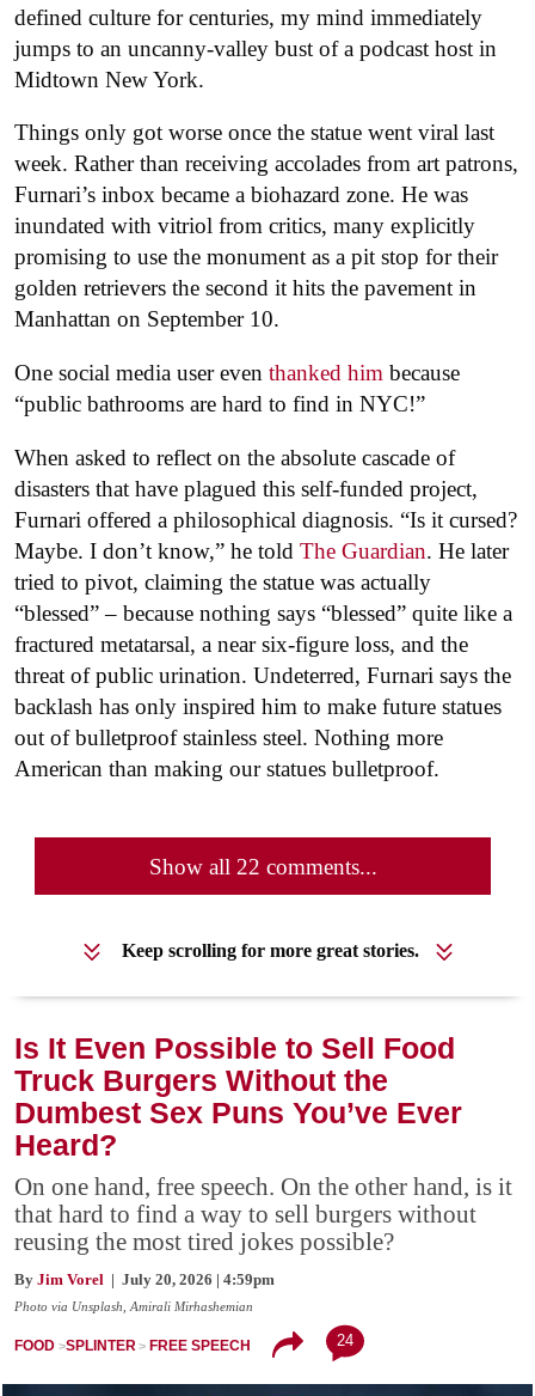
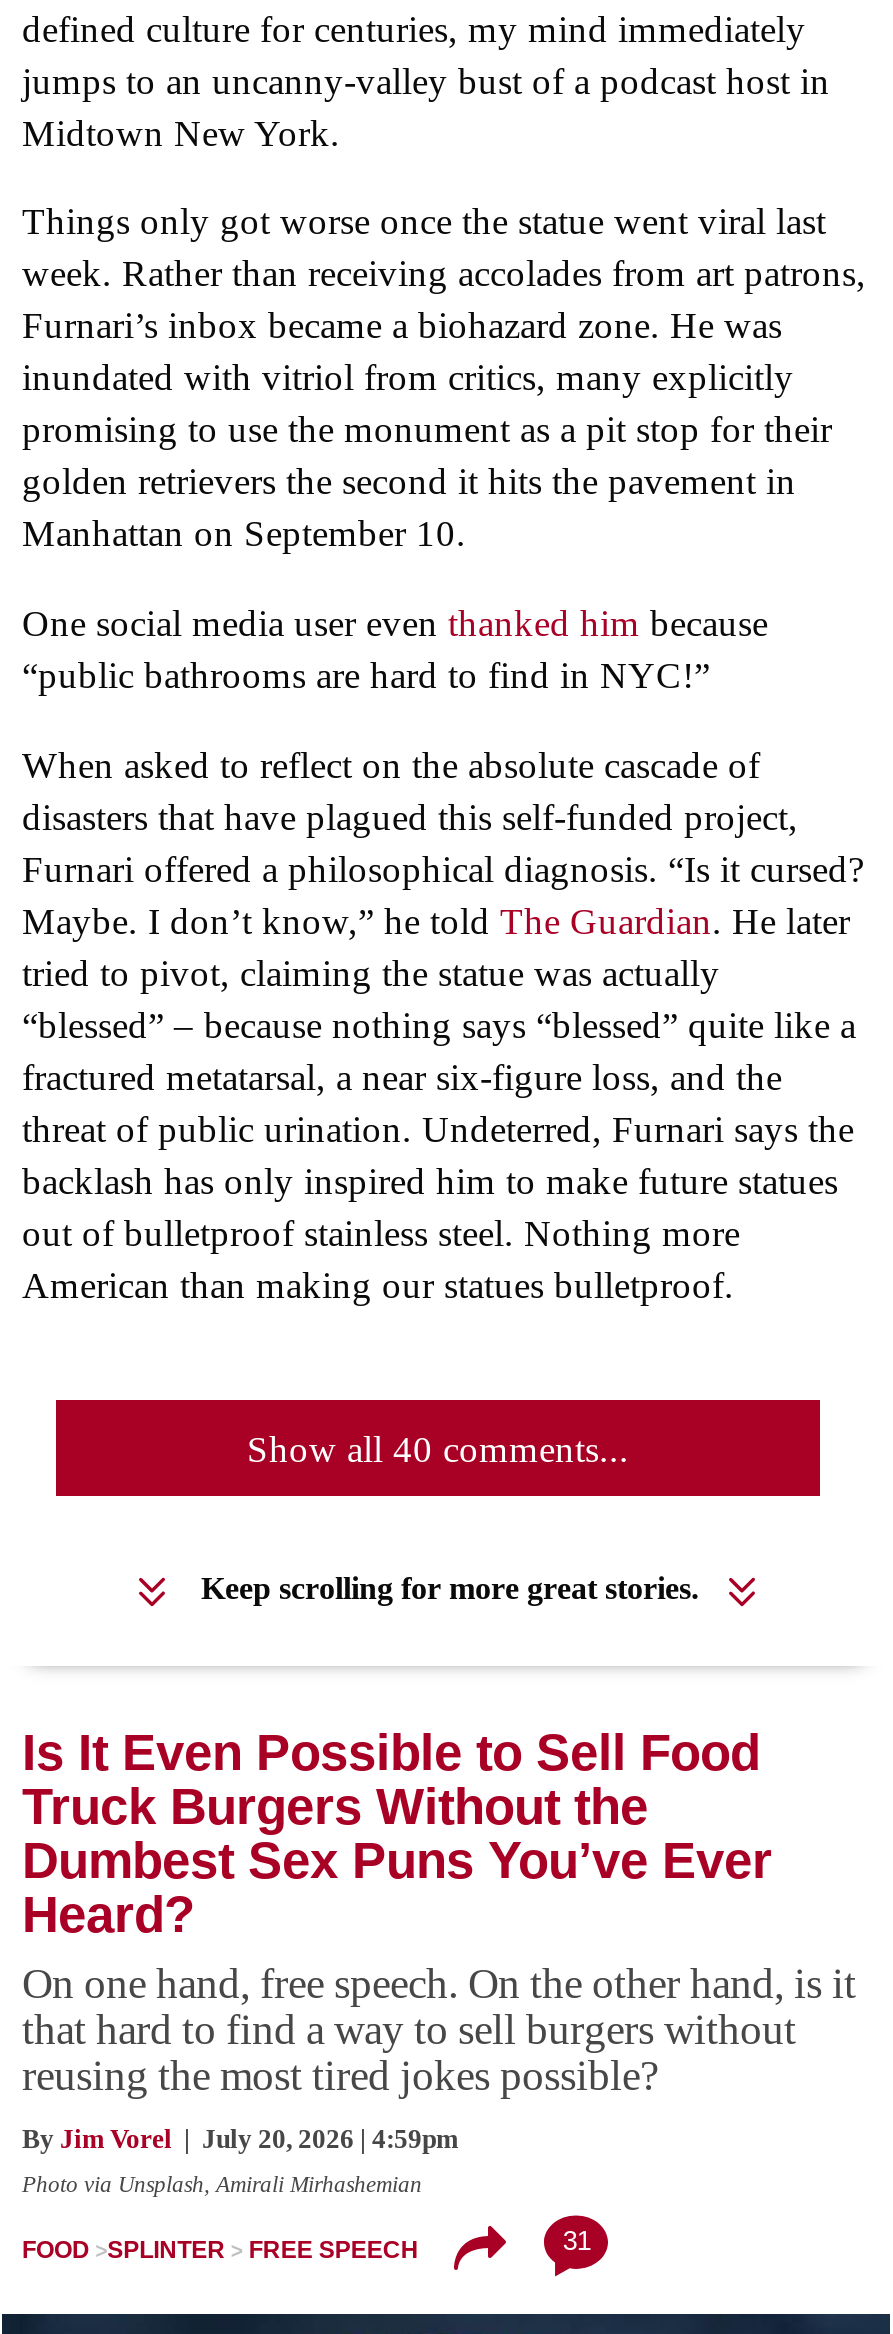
- Show all 22 comments...
+ Show all 40 comments...

- 24
+ 31
